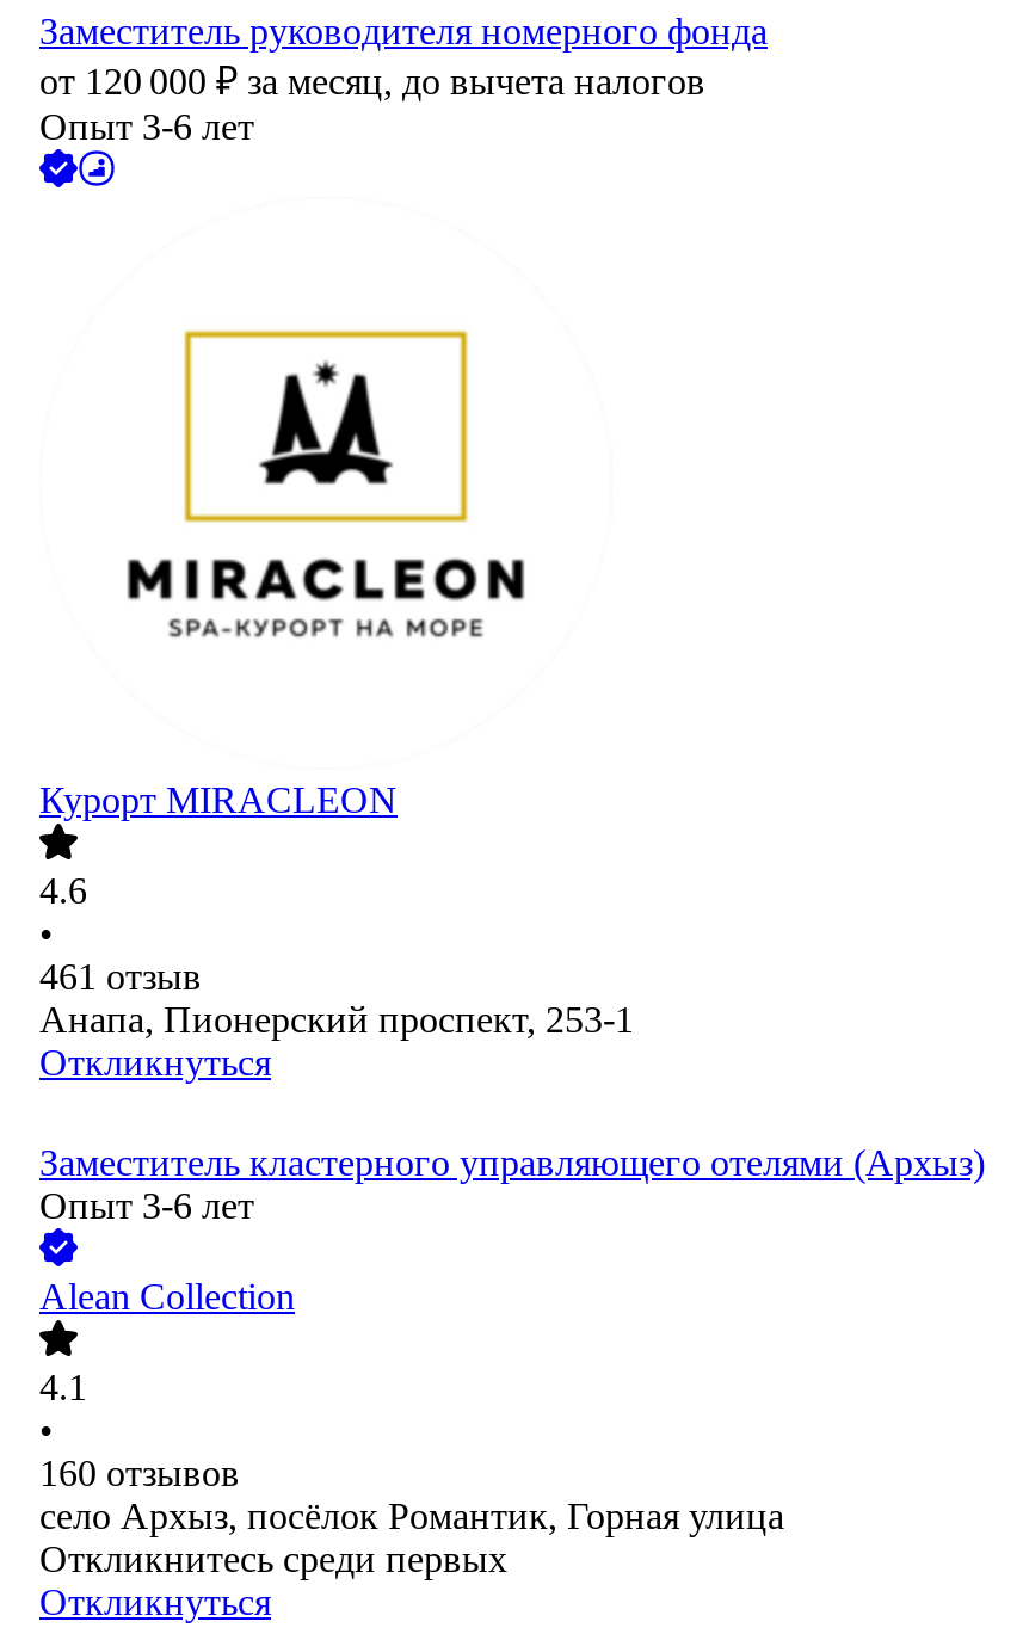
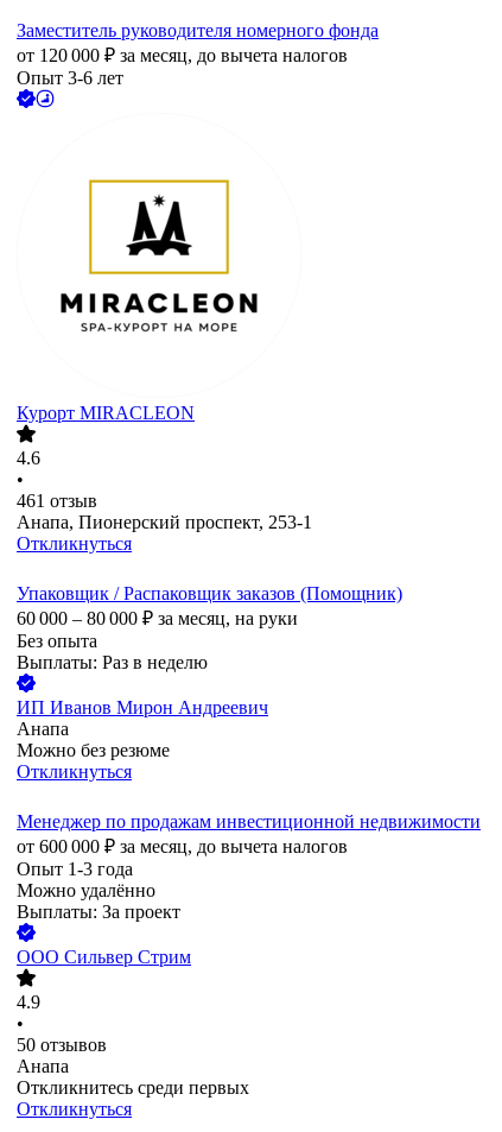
- Заместитель кластерного управляющего отелями (Архыз)
- Опыт 3-6 лет
- Alean Collection
- 4.1
+ Упаковщик / Распаковщик заказов (Помощник)
+ 60 000 – 80 000 ₽ за месяц, на руки
+ Без опыта
+ Выплаты: Раз в неделю
+ ИП Иванов Мирон Андреевич
+ Анапа
+ Можно без резюме
+ Откликнуться
+ Менеджер по продажам инвестиционной недвижимости
+ от 600 000 ₽ за месяц, до вычета налогов
+ Опыт 1-3 года
+ Можно удалённо
+ Выплаты: За проект
+ ООО Сильвер Стрим
+ 4.9

- 160 отзывов
- село Архыз, посёлок Романтик, Горная улица
+ 50 отзывов
+ Анапа
